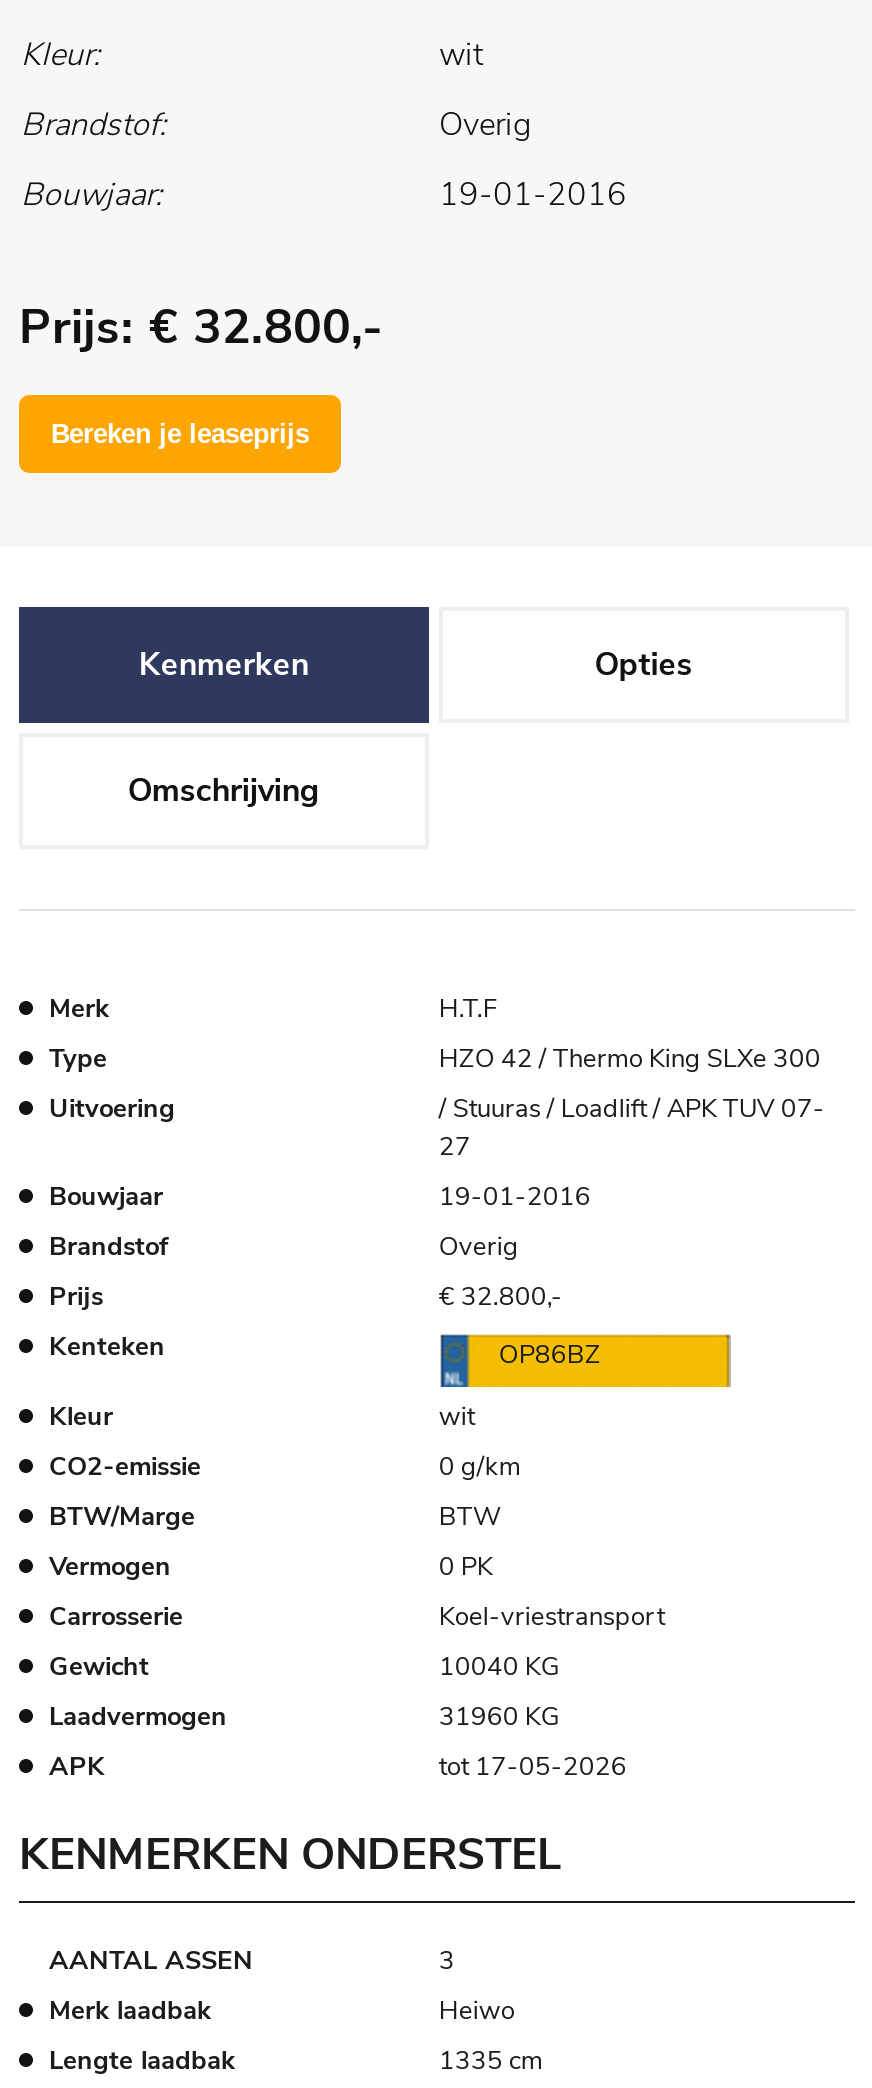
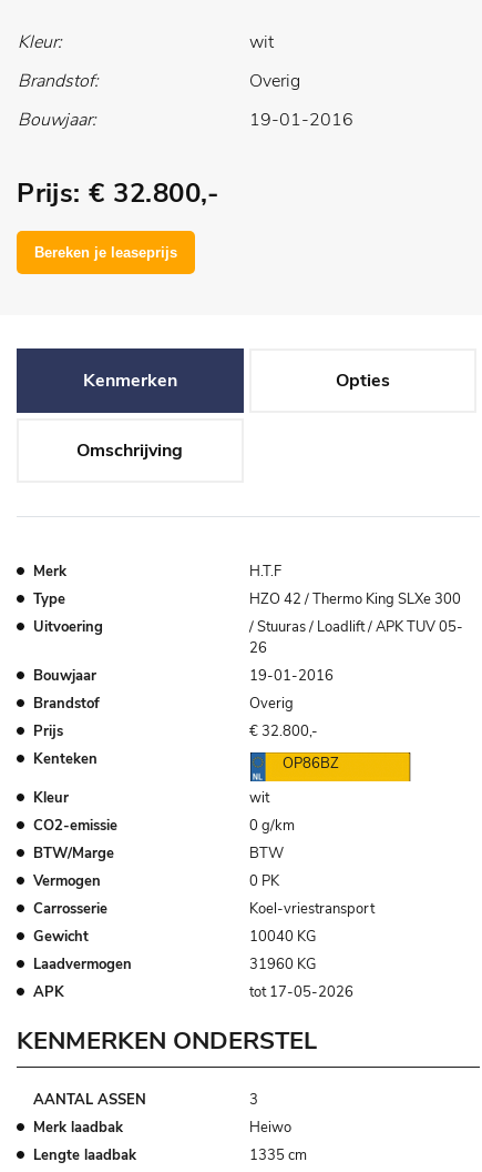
- / Stuuras / Loadlift / APK TUV 07-
+ / Stuuras / Loadlift / APK TUV 05-

- 27
+ 26
